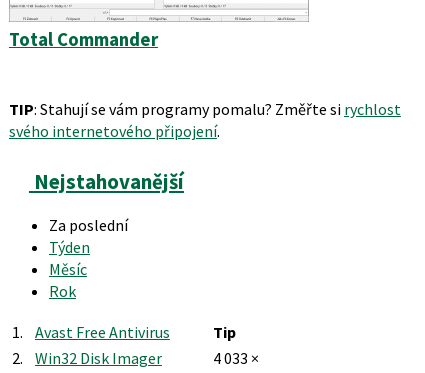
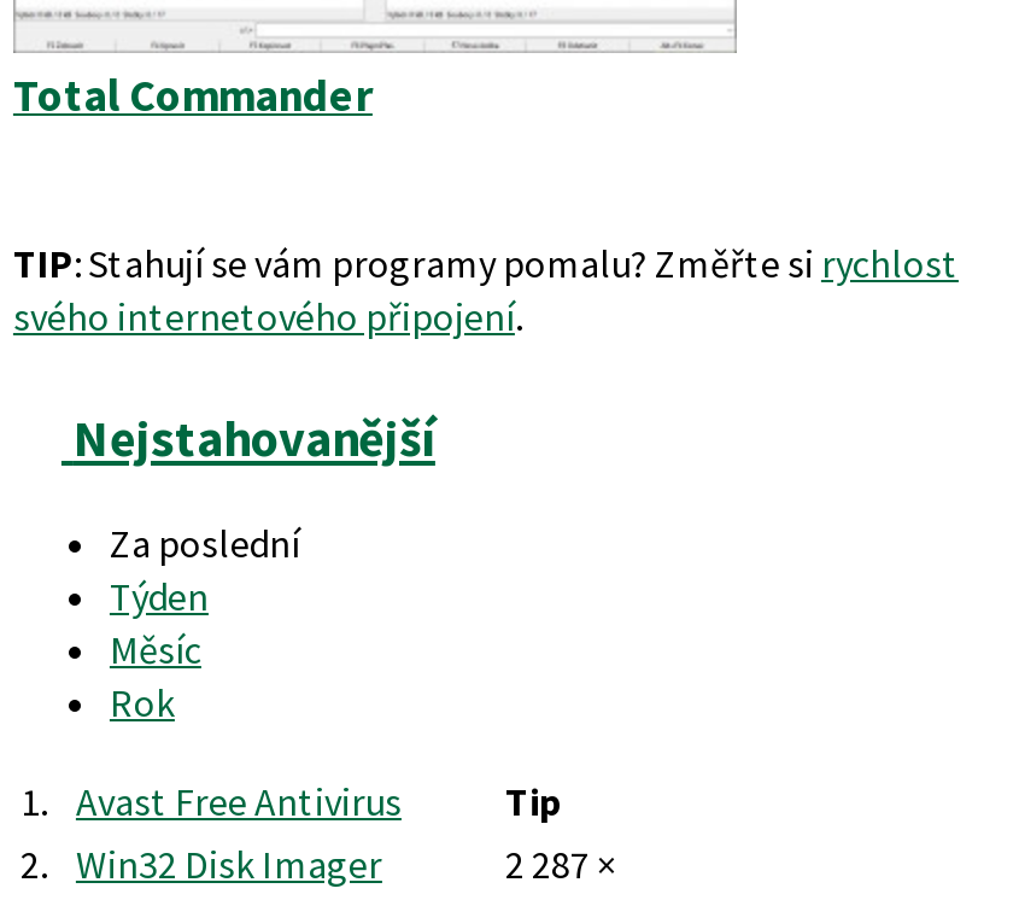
- 4 033 ×
+ 2 287 ×
